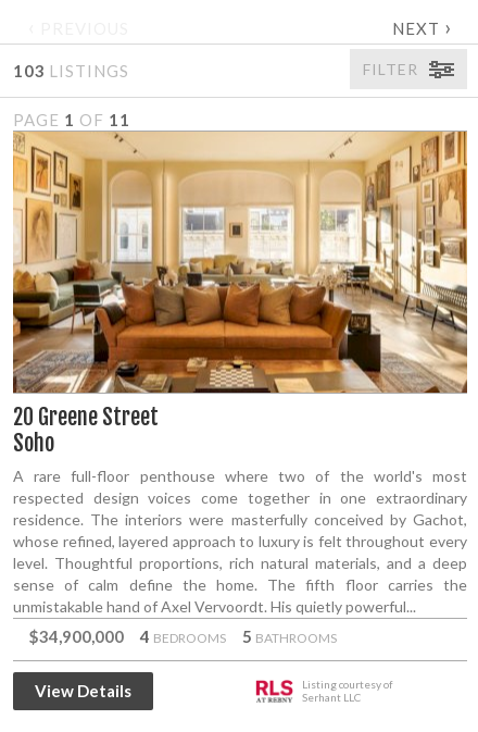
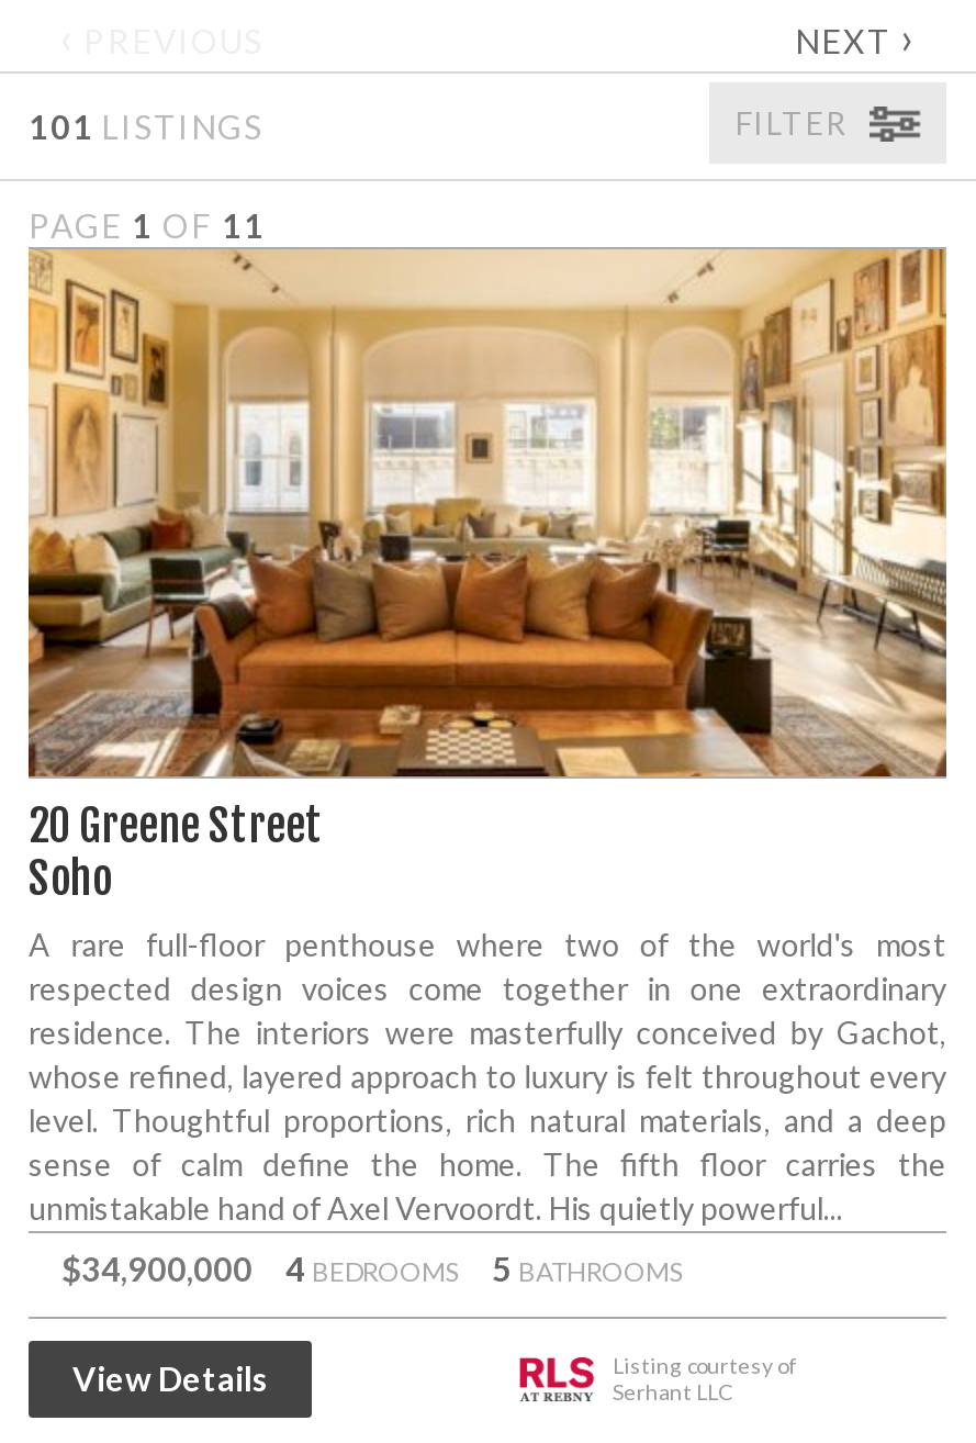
- 103 LISTINGS
+ 101 LISTINGS
